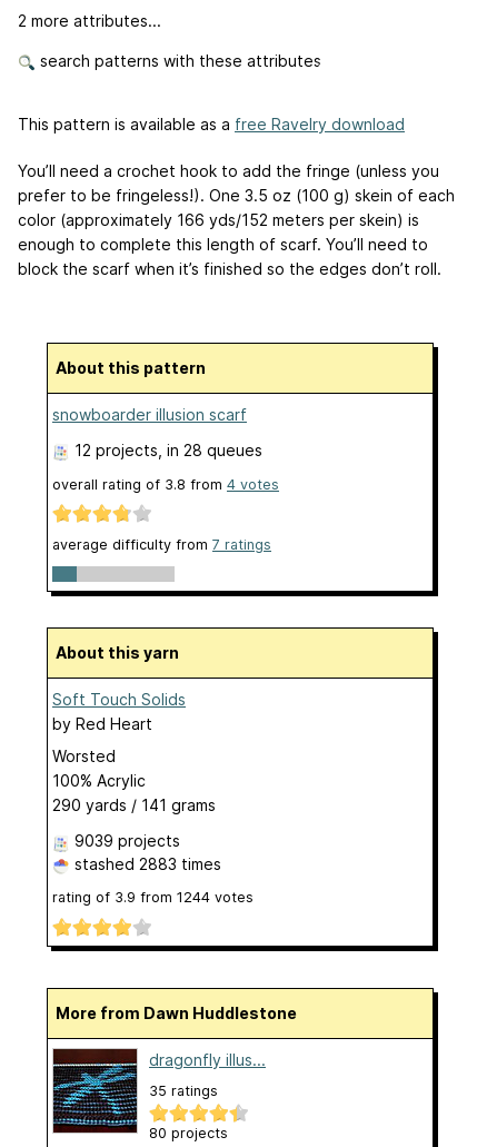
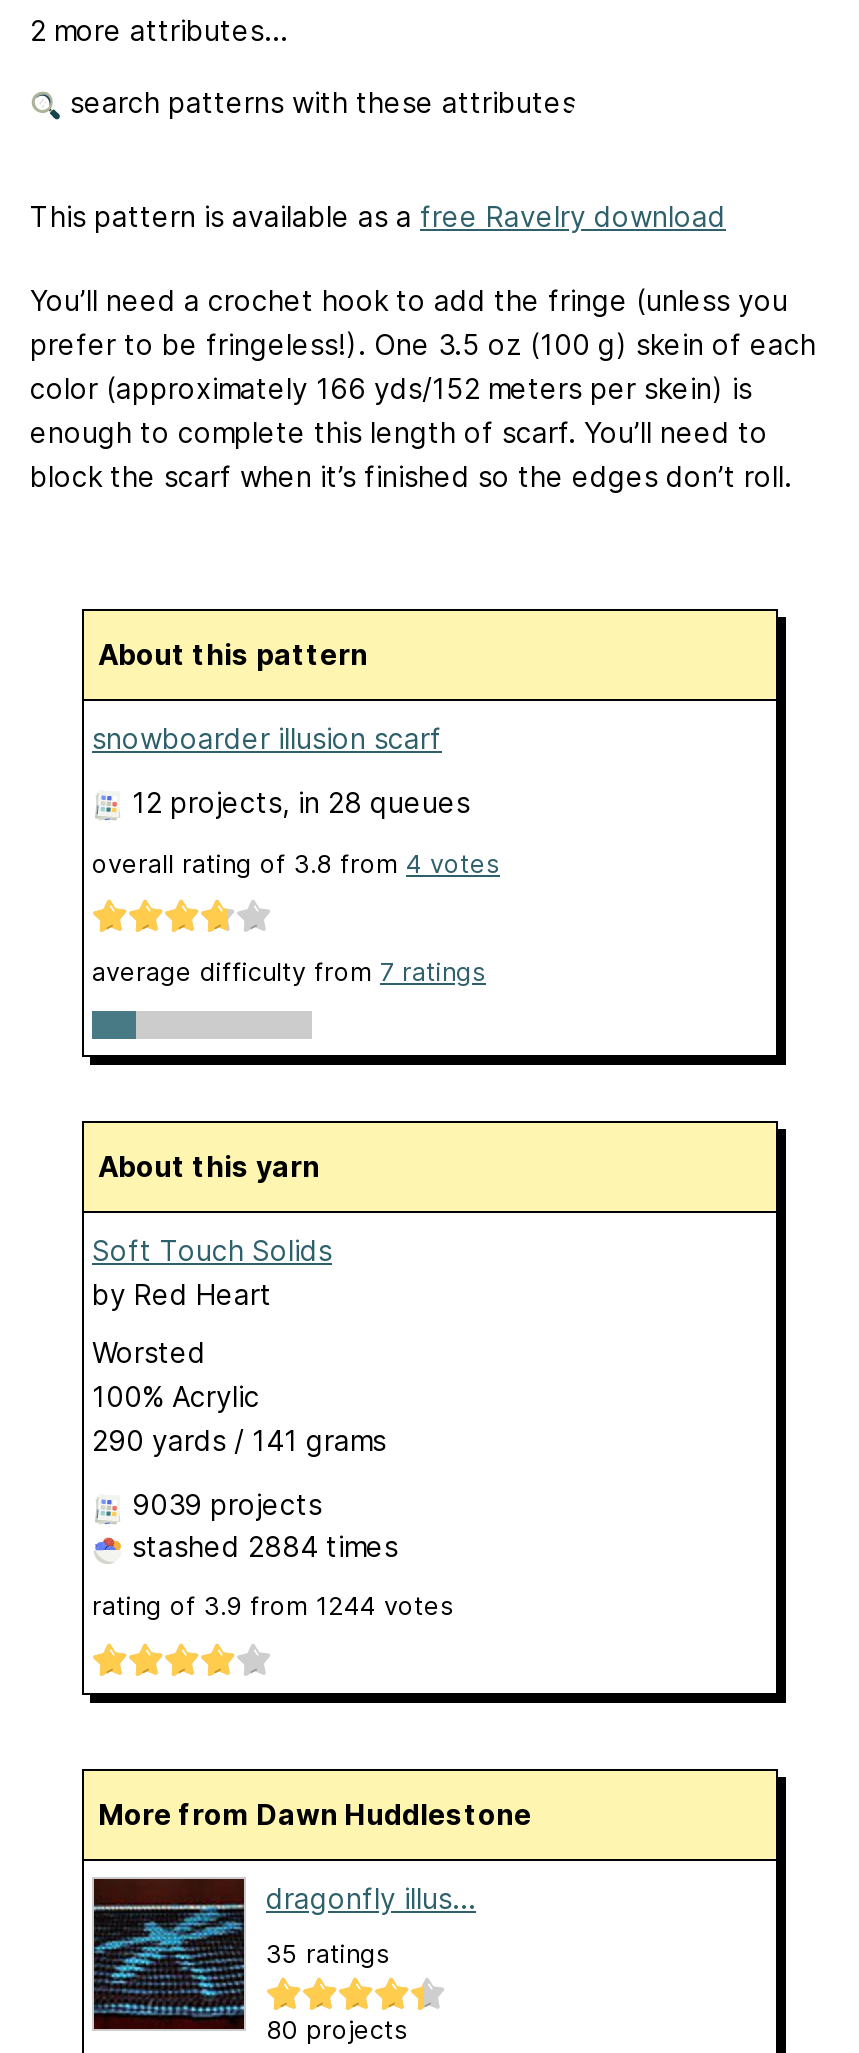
- stashed 2883 times
+ stashed 2884 times
